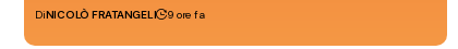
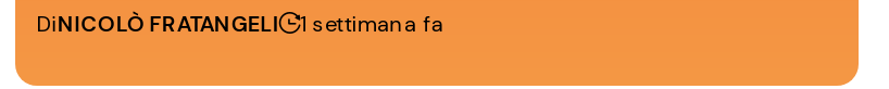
- DiNICOLÒ FRATANGELI 9 ore fa
+ DiNICOLÒ FRATANGELI 1 settimana fa
